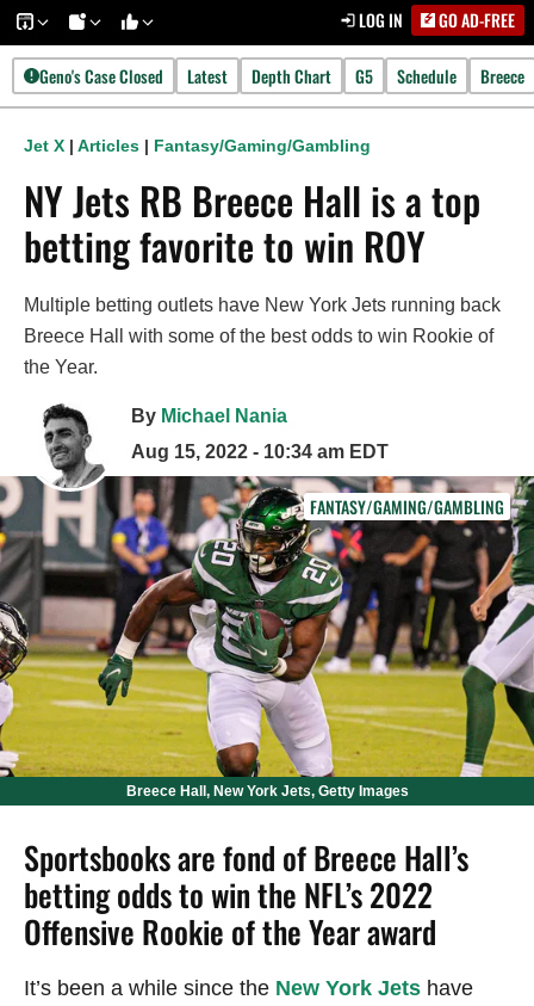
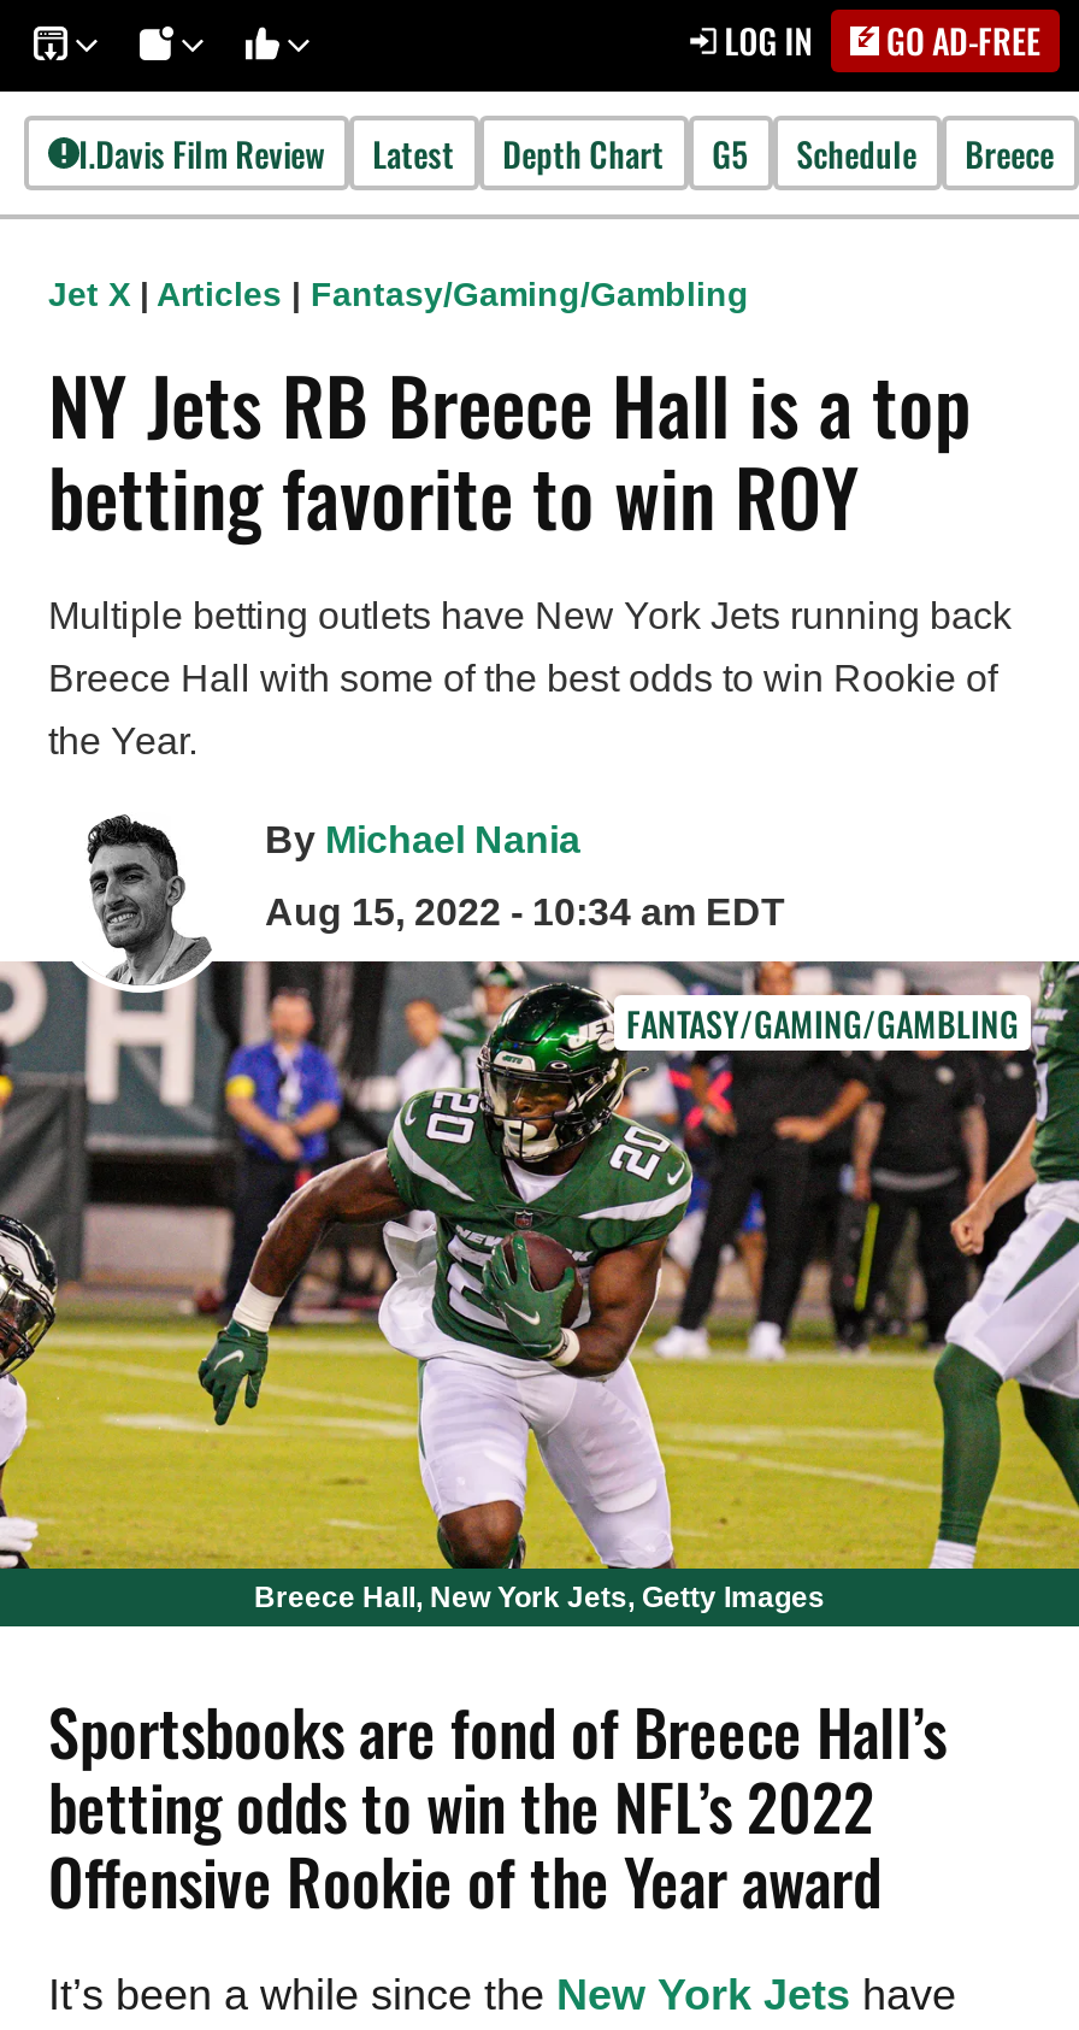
- Geno's Case Closed
+ I.Davis Film Review
